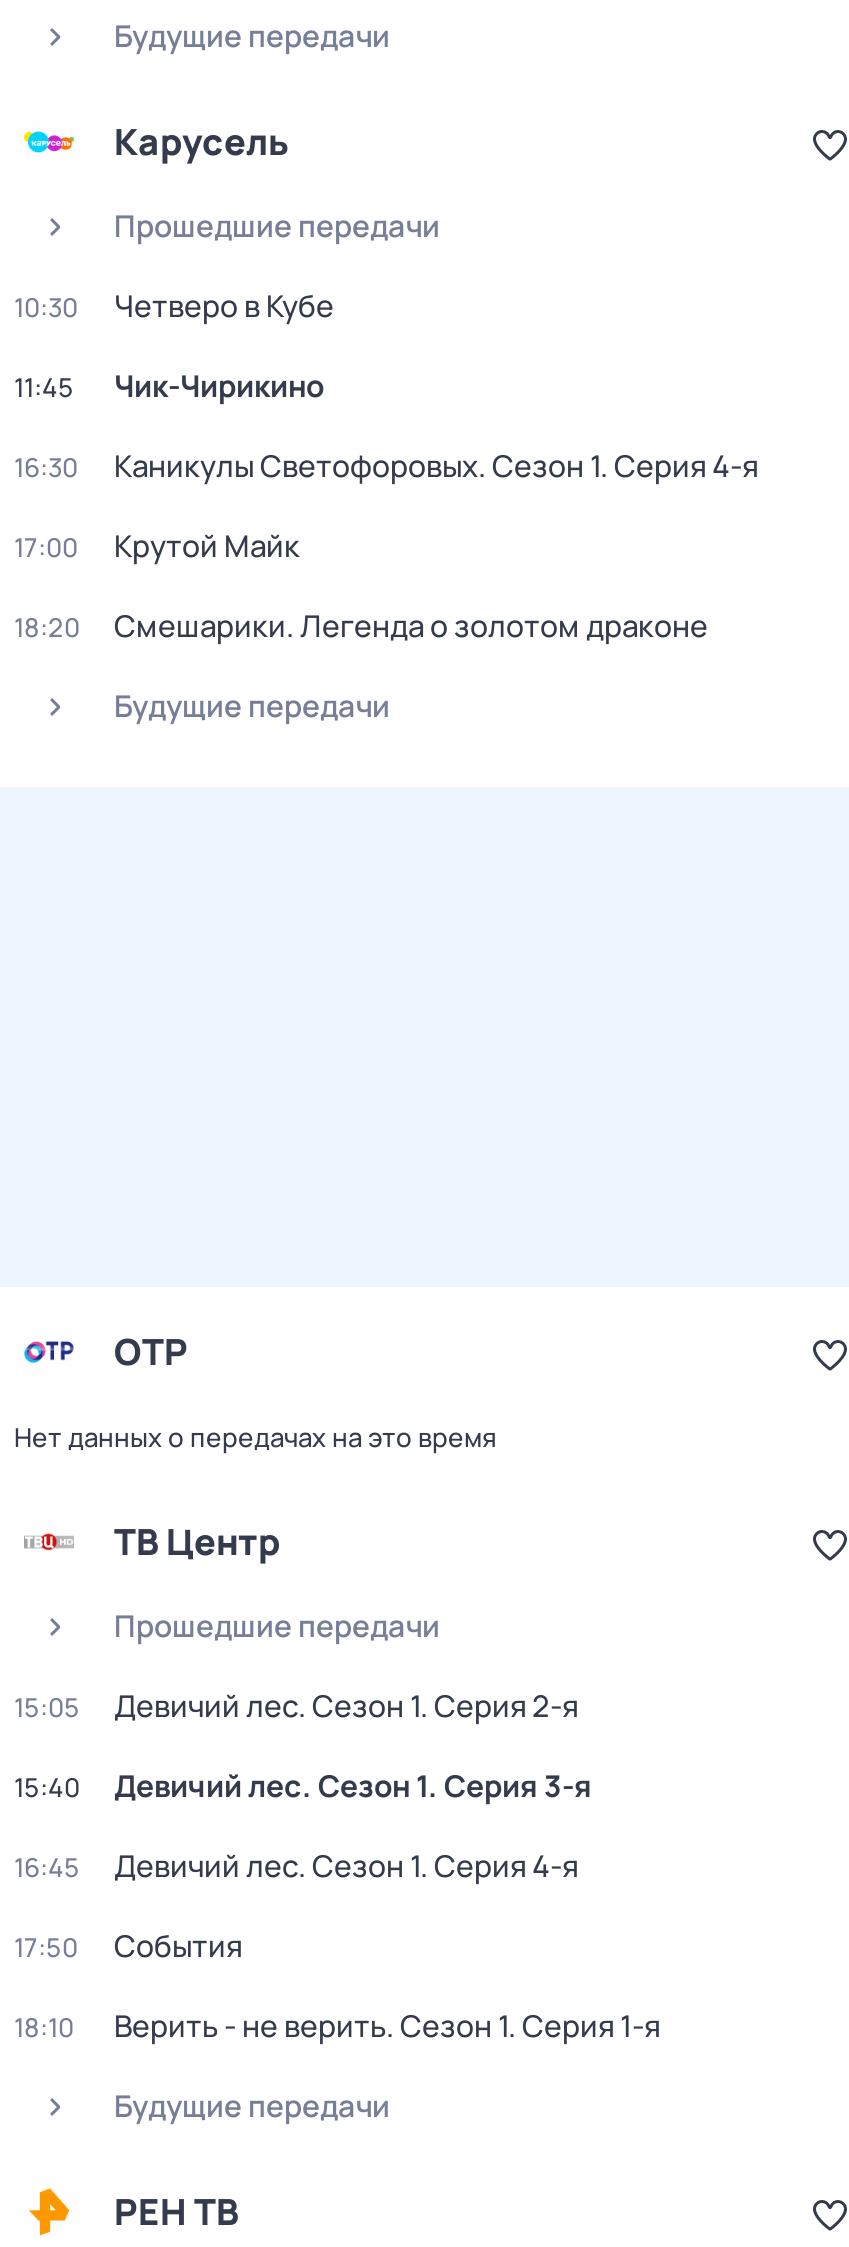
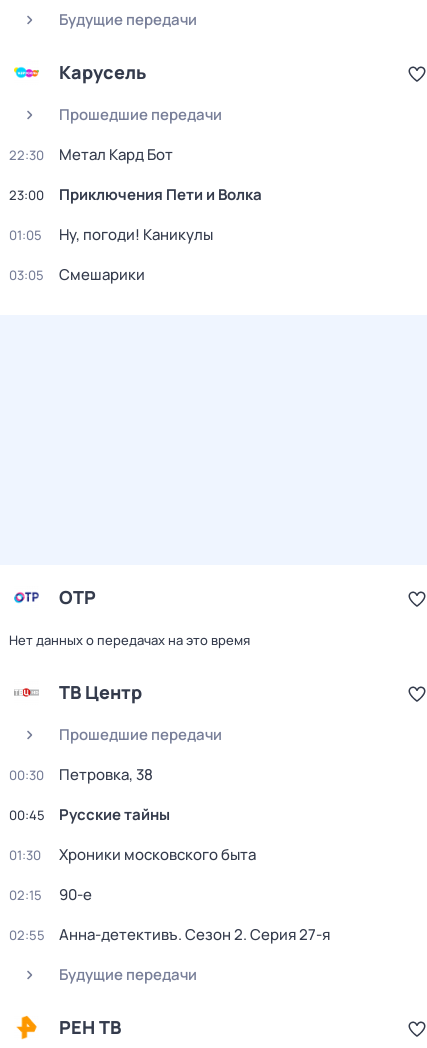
- 10:30
- Четверо в Кубе
- 11:45
- Чик-Чирикино
- 16:30
- Каникулы Светофоровых. Сезон 1. Серия 4-я
- 17:00
- Крутой Майк
- 18:20
- Смешарики. Легенда о золотом драконе
- Будущие передачи
+ 22:30
+ Метал Кард Бот
+ 23:00
+ Приключения Пети и Волка
+ 01:05
+ Ну, погоди! Каникулы
+ 03:05
+ Смешарики

- 15:05
- Девичий лес. Сезон 1. Серия 2-я
+ 00:30
+ Петровка, 38

- 15:40
- Девичий лес. Сезон 1. Серия 3-я
+ 00:45
+ Русские тайны

- 16:45
- Девичий лес. Сезон 1. Серия 4-я
+ 01:30
+ Хроники московского быта

- 17:50
- События
+ 02:15
+ 90-е

- 18:10
- Верить - не верить. Сезон 1. Серия 1-я
+ 02:55
+ Анна-детективъ. Сезон 2. Серия 27-я
